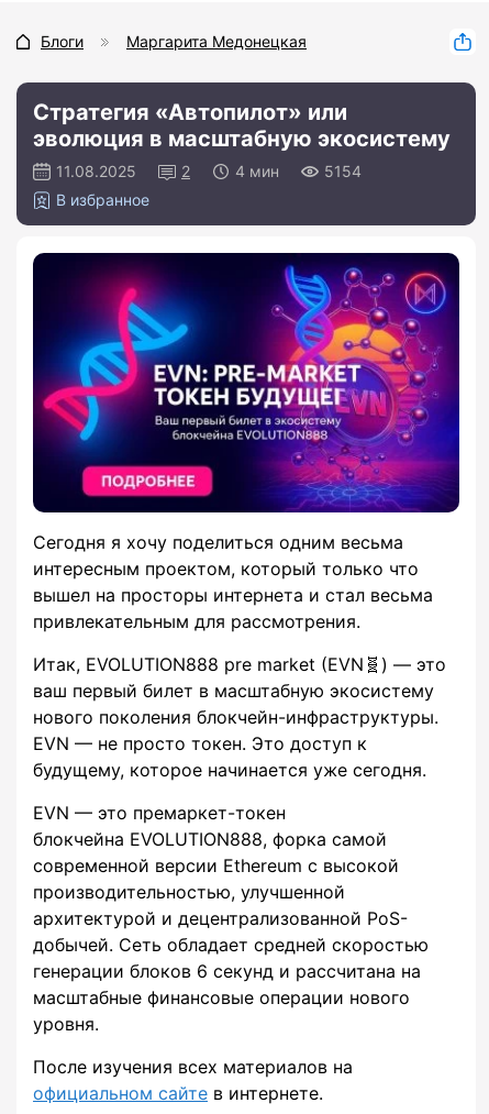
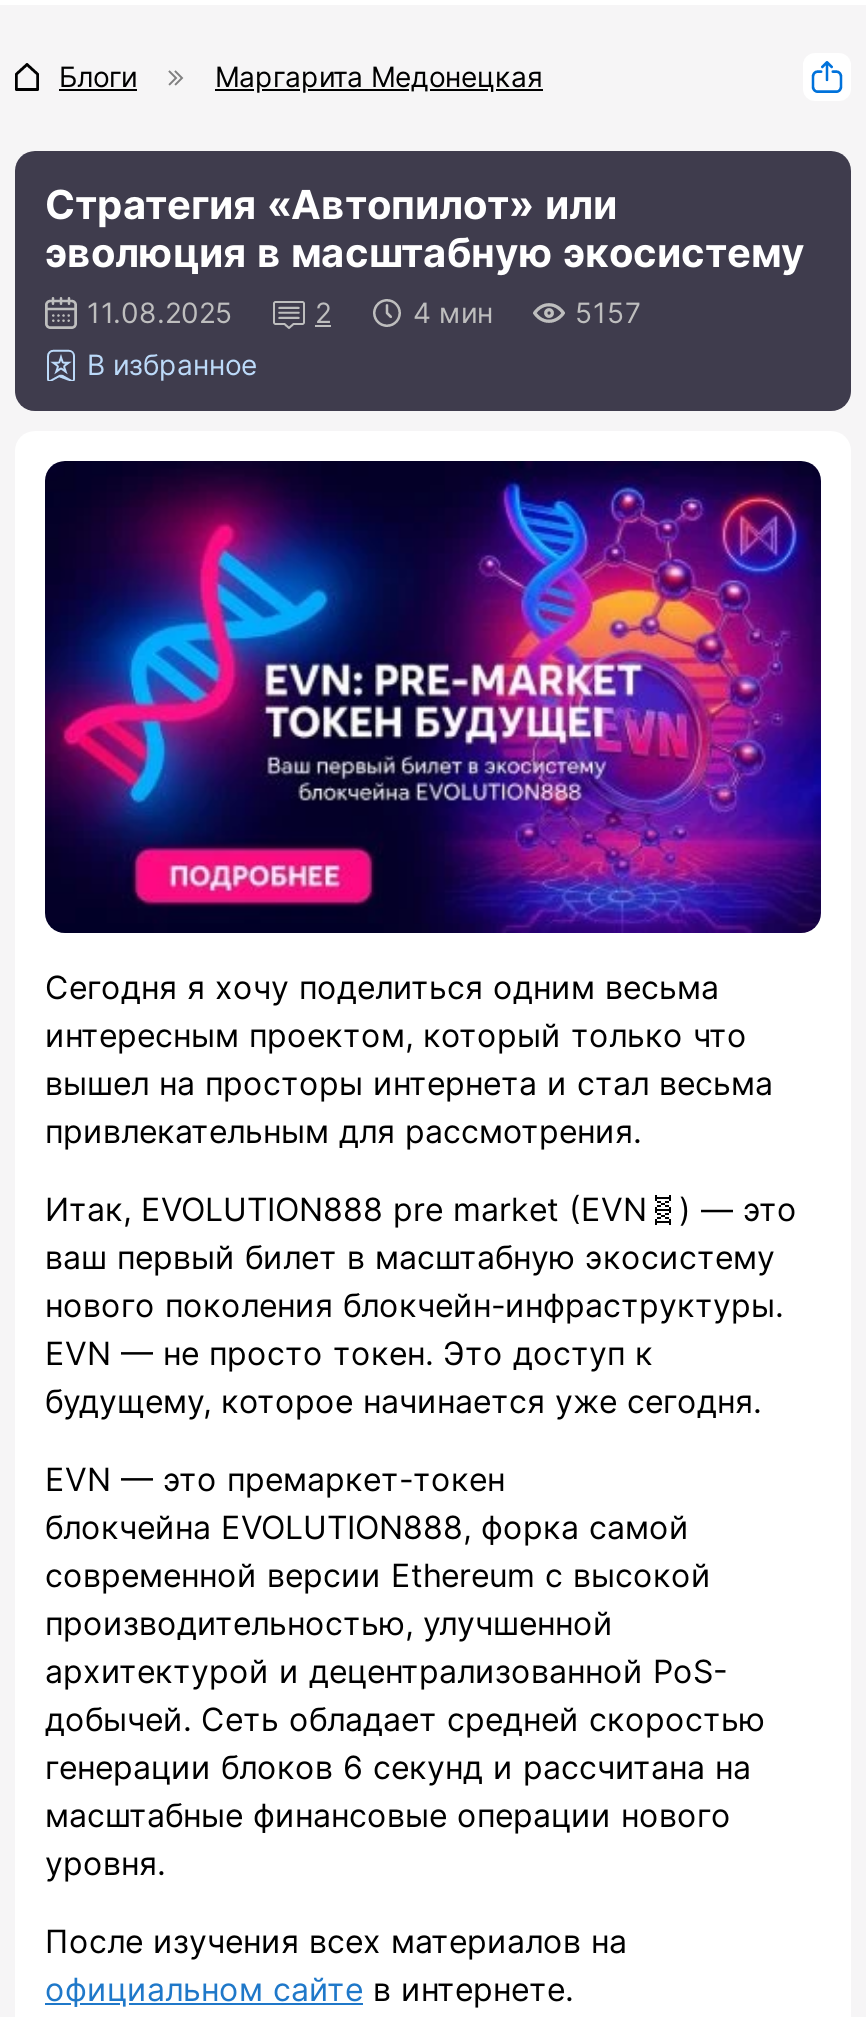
- 5154
+ 5157
